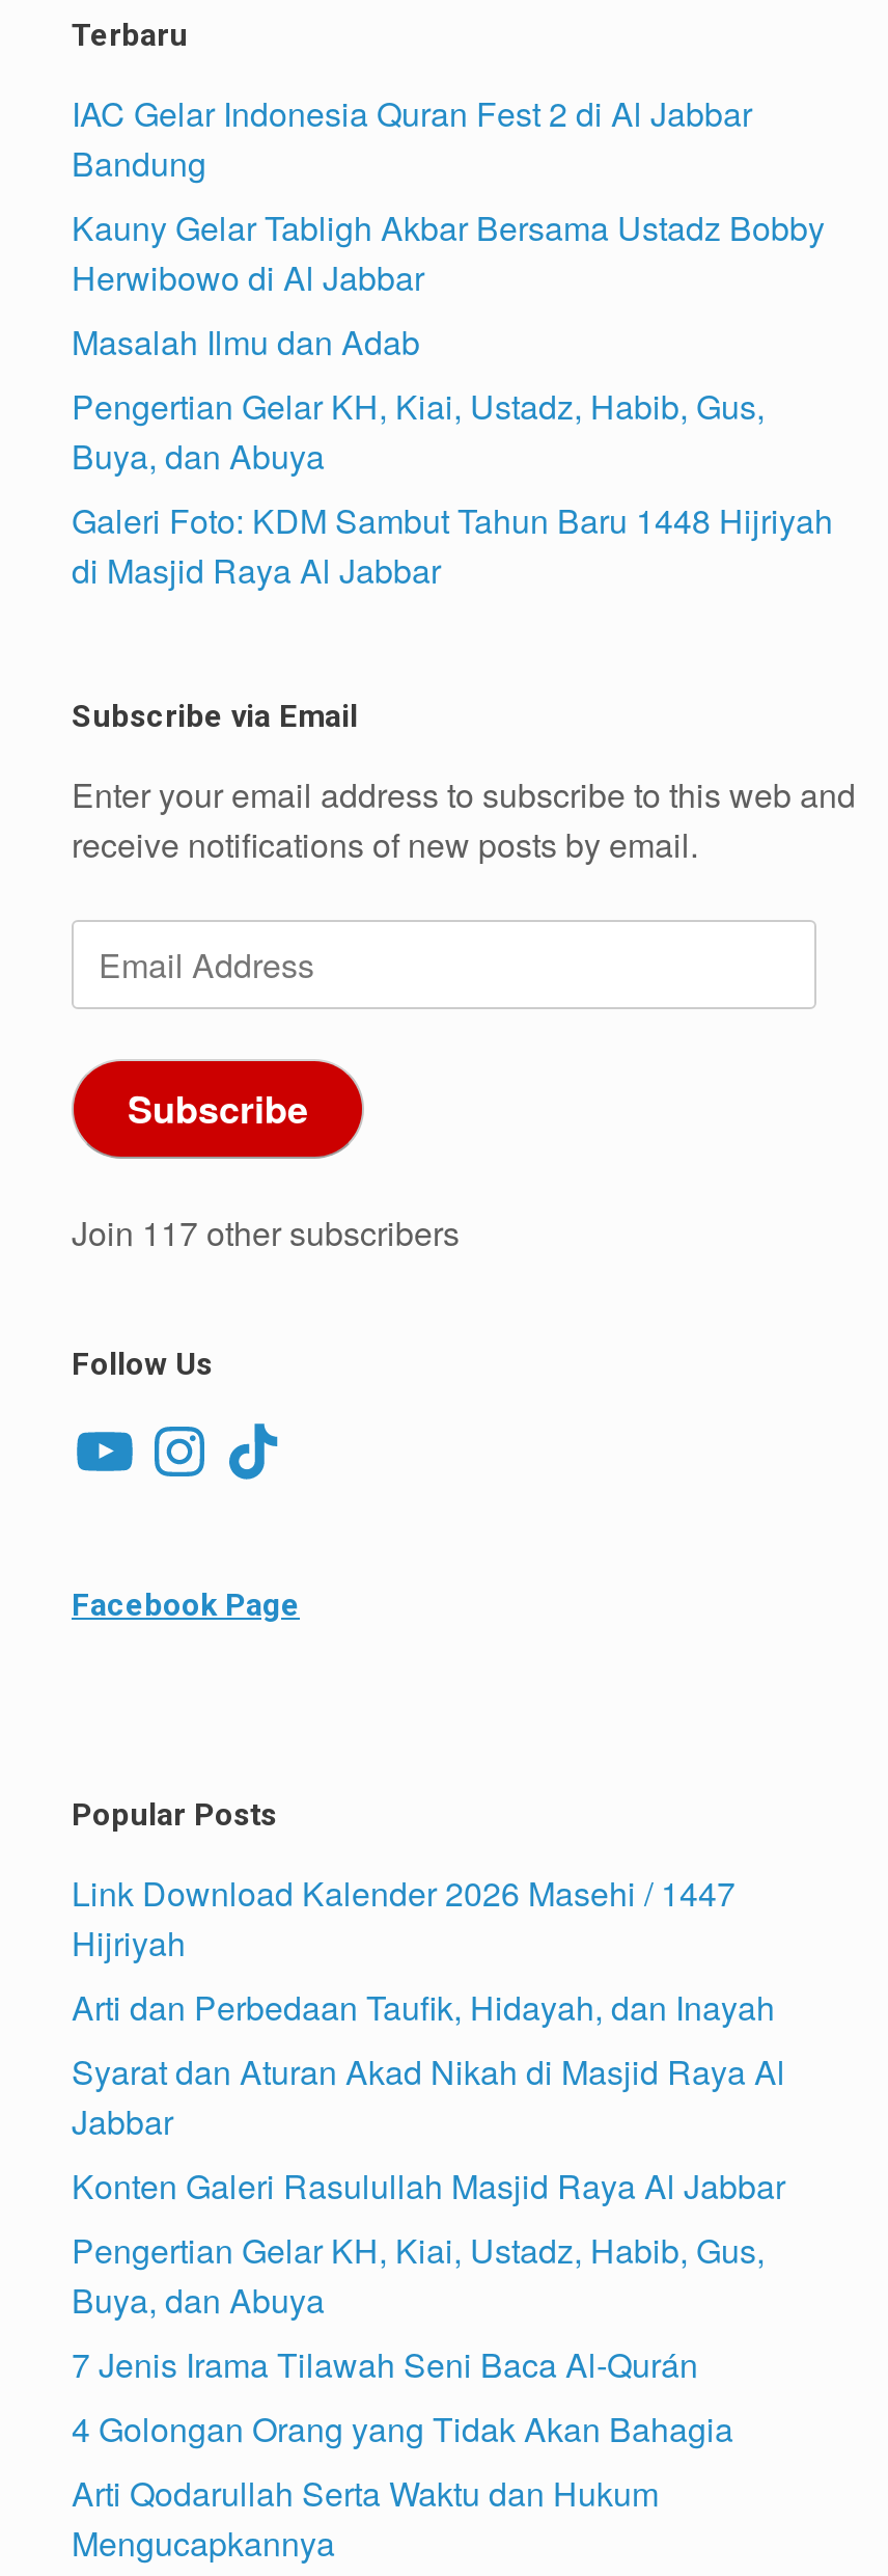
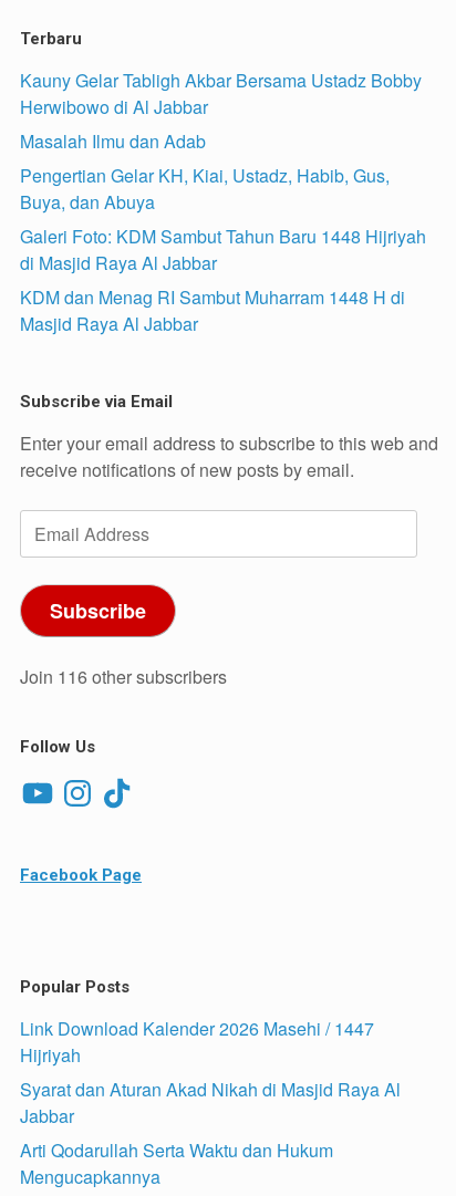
- IAC Gelar Indonesia Quran Fest 2 di Al Jabbar
- Bandung

+ KDM dan Menag RI Sambut Muharram 1448 H di
+ Masjid Raya Al Jabbar

- Join 117 other subscribers
+ Join 116 other subscribers

- Arti dan Perbedaan Taufik, Hidayah, dan Inayah

- Konten Galeri Rasulullah Masjid Raya Al Jabbar
- Pengertian Gelar KH, Kiai, Ustadz, Habib, Gus,
- Buya, dan Abuya
- 7 Jenis Irama Tilawah Seni Baca Al-Qurán
- 4 Golongan Orang yang Tidak Akan Bahagia
